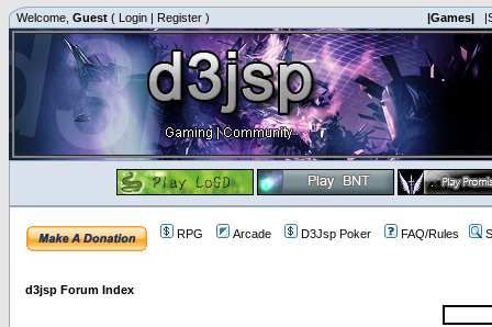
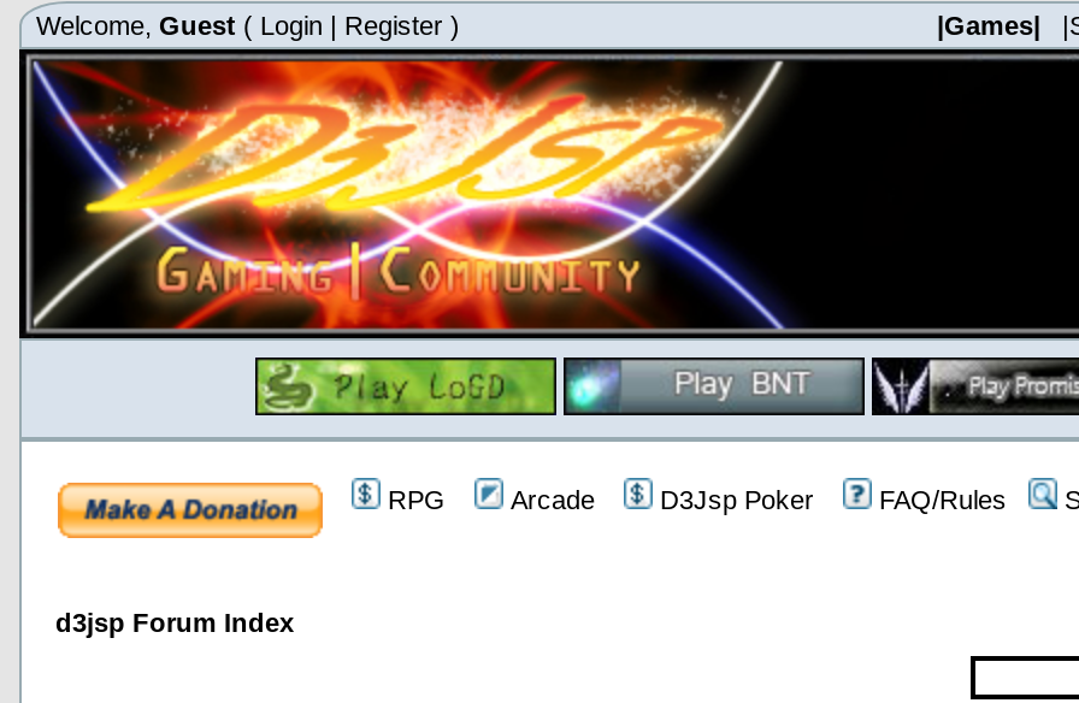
- [image]
+ [image]
